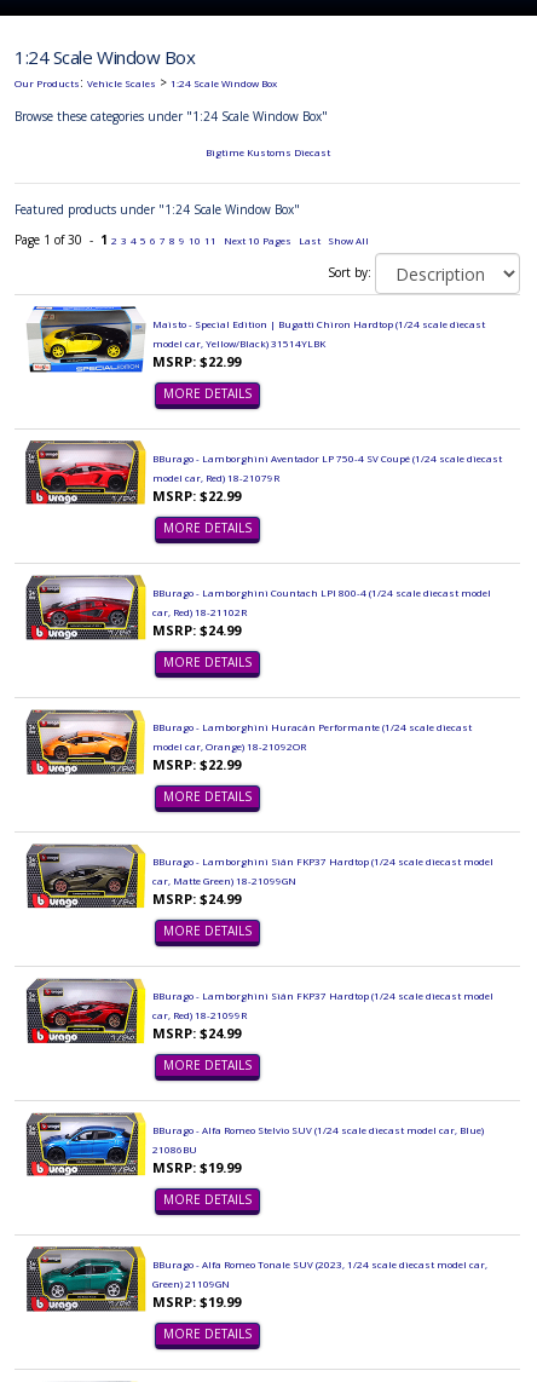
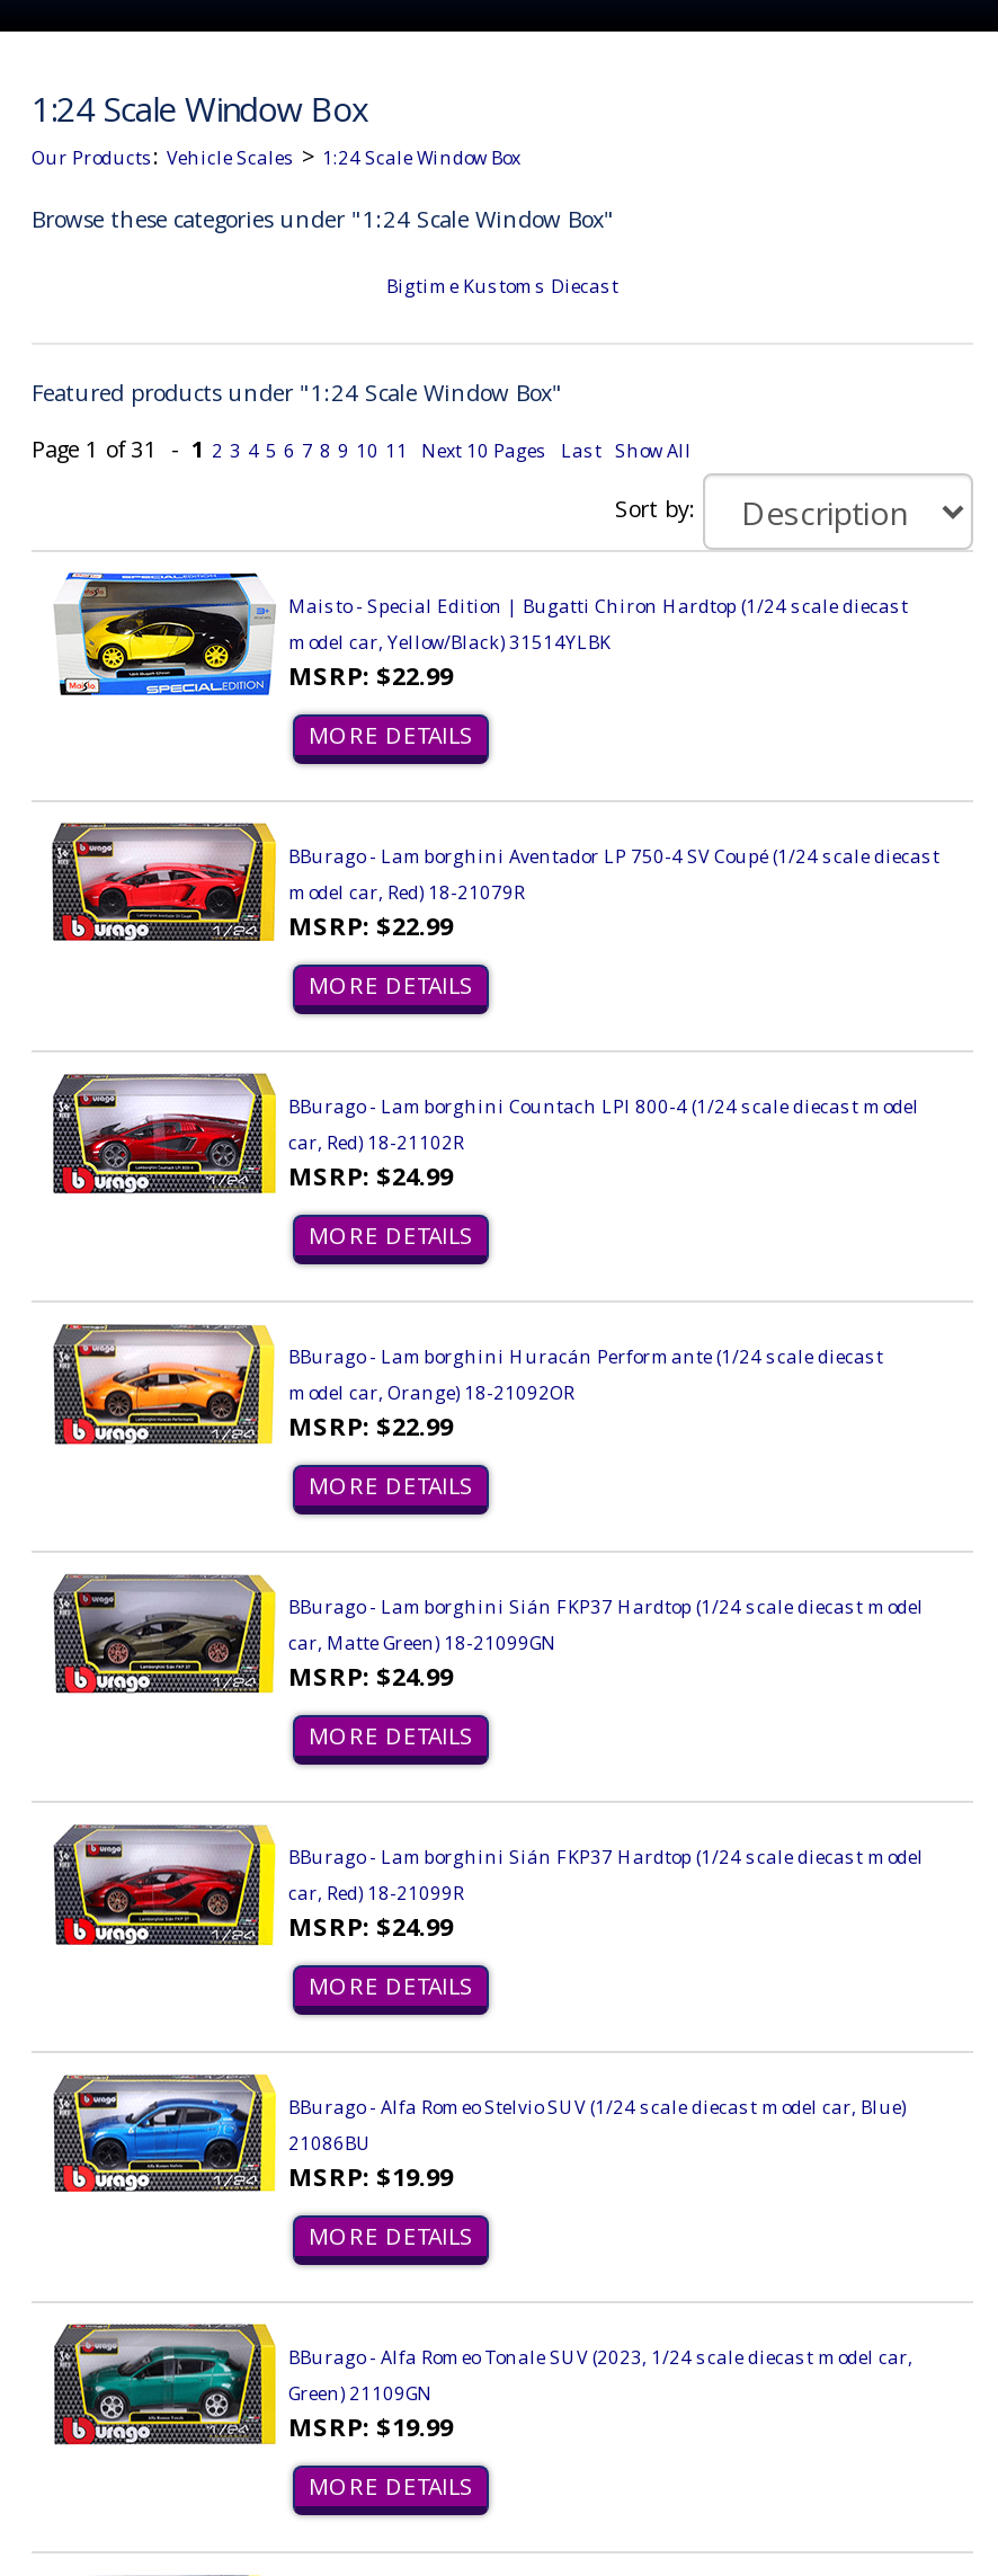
- Page 1 of 30 - 1 2 3 4 5 6 7 8 9 10 11 Next 10 Pages Last Show All
+ Page 1 of 31 - 1 2 3 4 5 6 7 8 9 10 11 Next 10 Pages Last Show All
